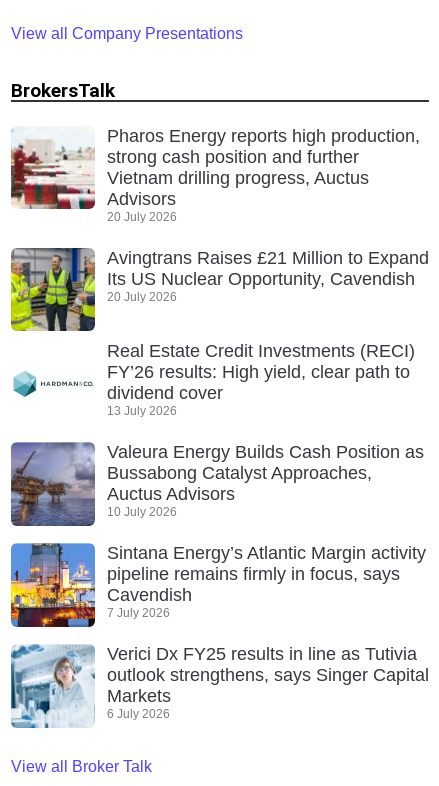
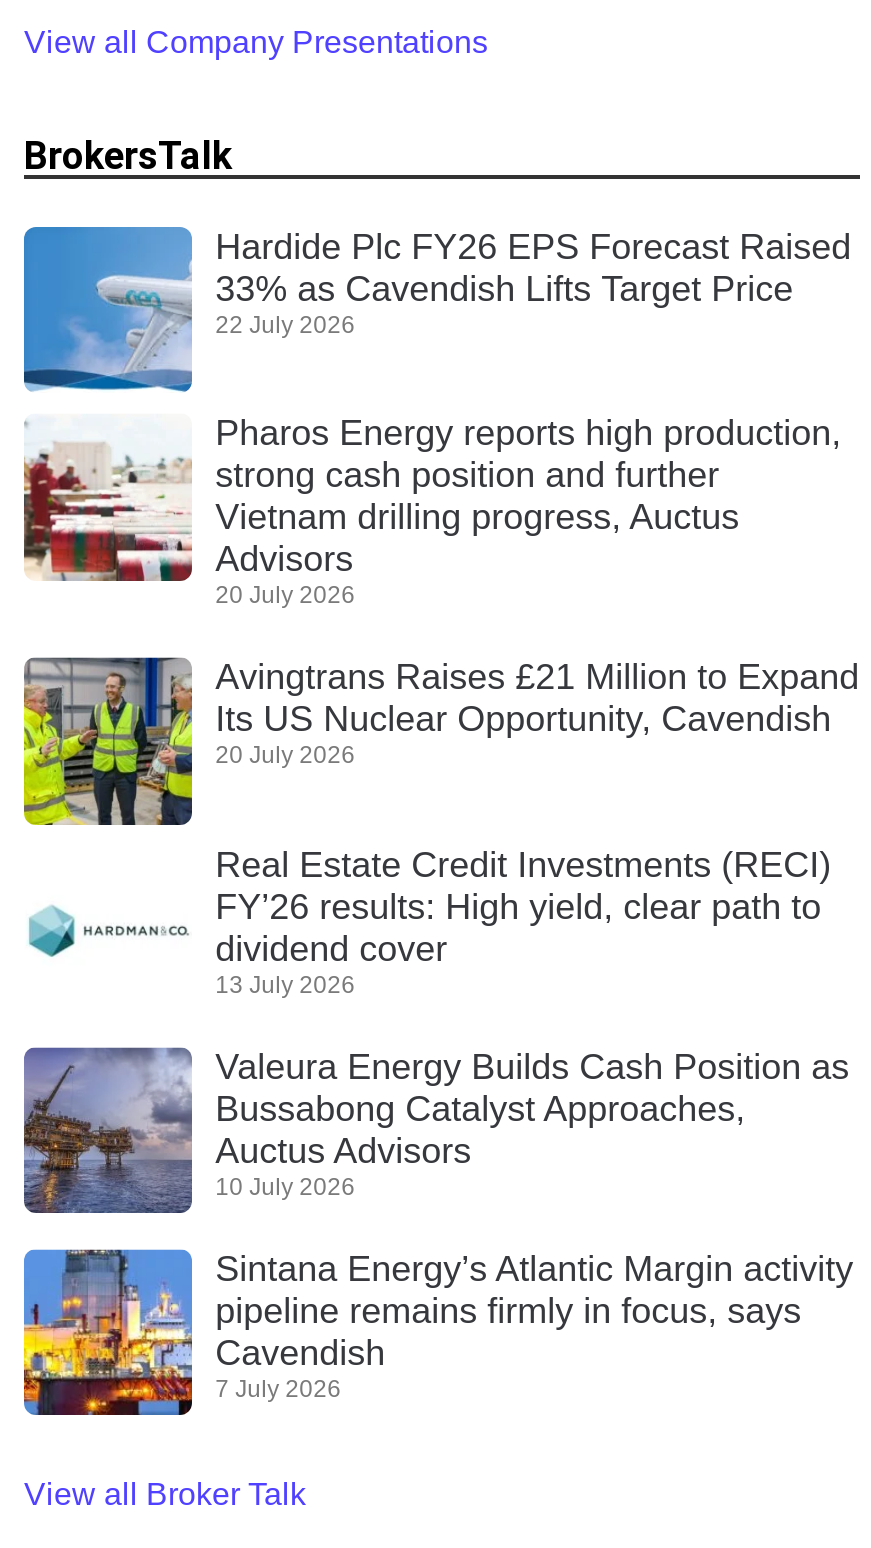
+ [image]
+ Hardide Plc FY26 EPS Forecast Raised
+ 33% as Cavendish Lifts Target Price
+ 22 July 2026

moved down: [image] | Pharos Energy reports high production, | strong cash position and further | ... | Cavendish | 7 July 2026

- [image]
- Verici Dx FY25 results in line as Tutivia
- outlook strengthens, says Singer Capital
- Markets
- 6 July 2026
